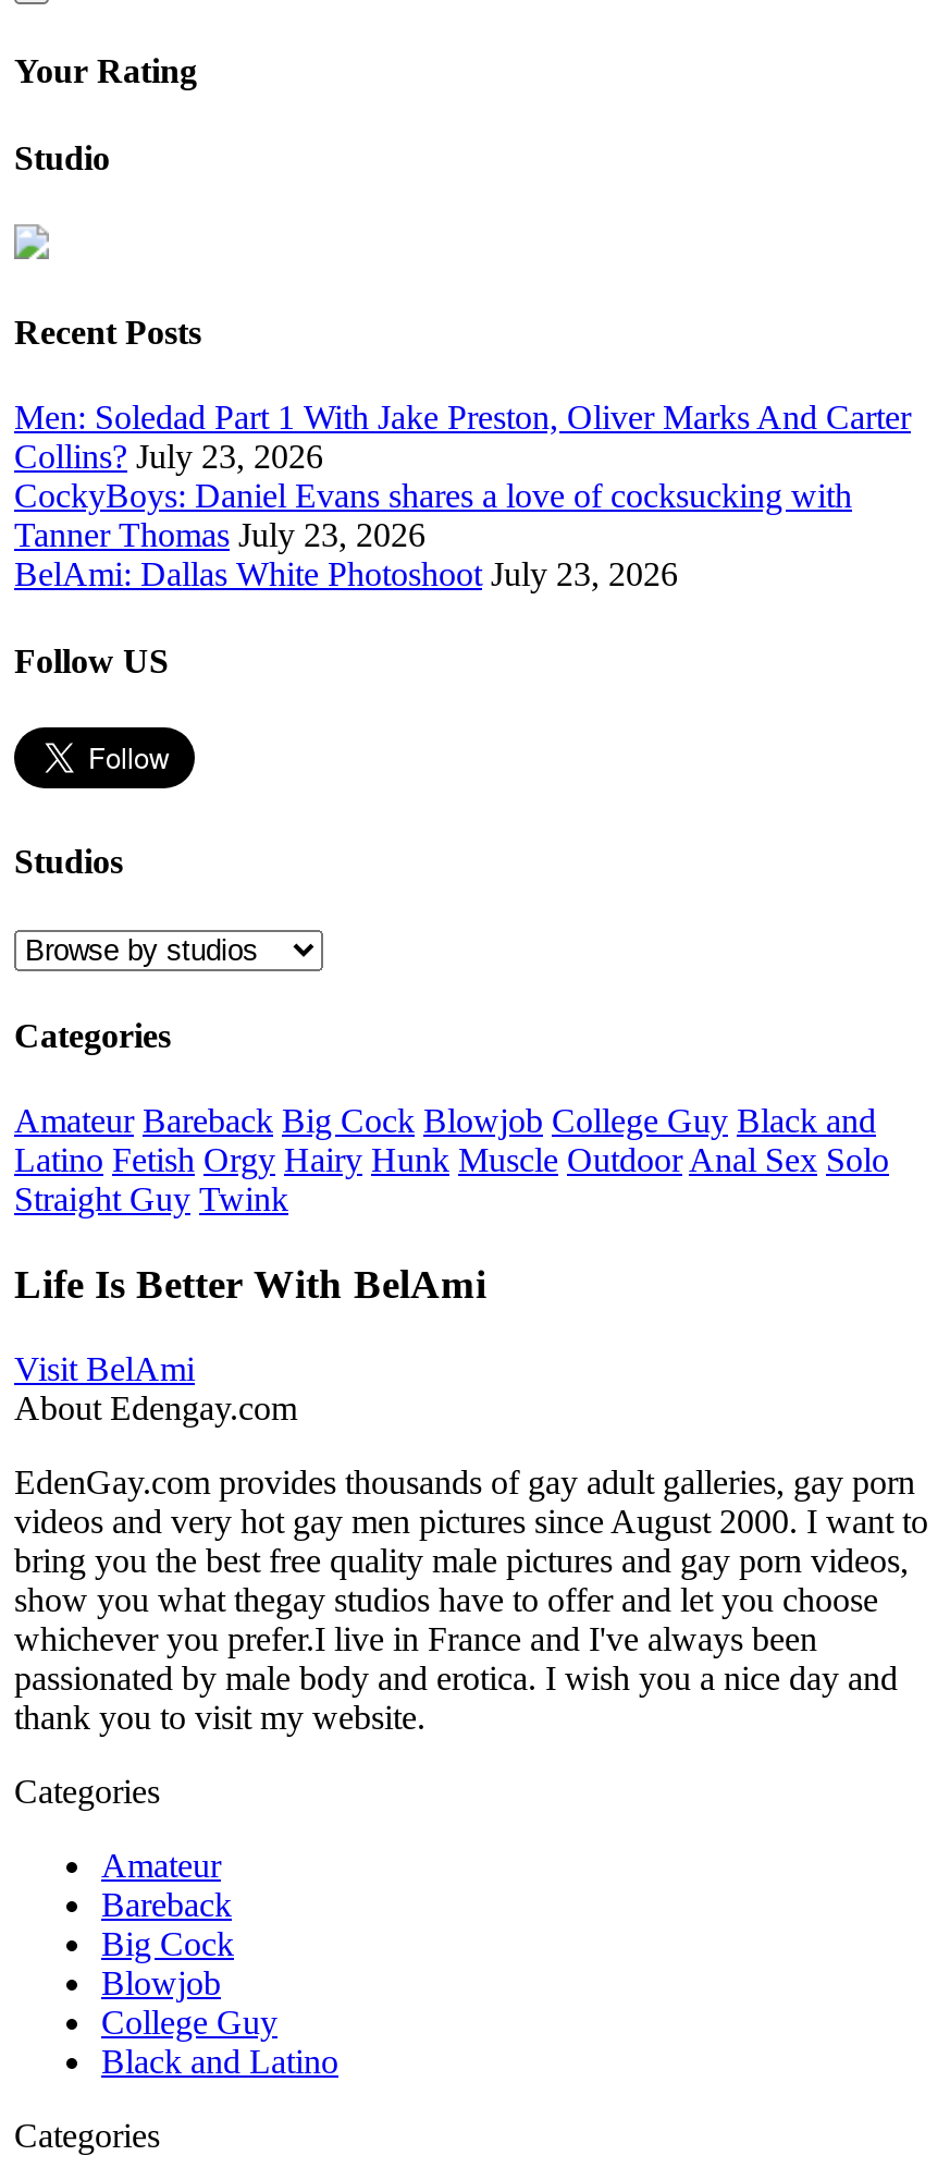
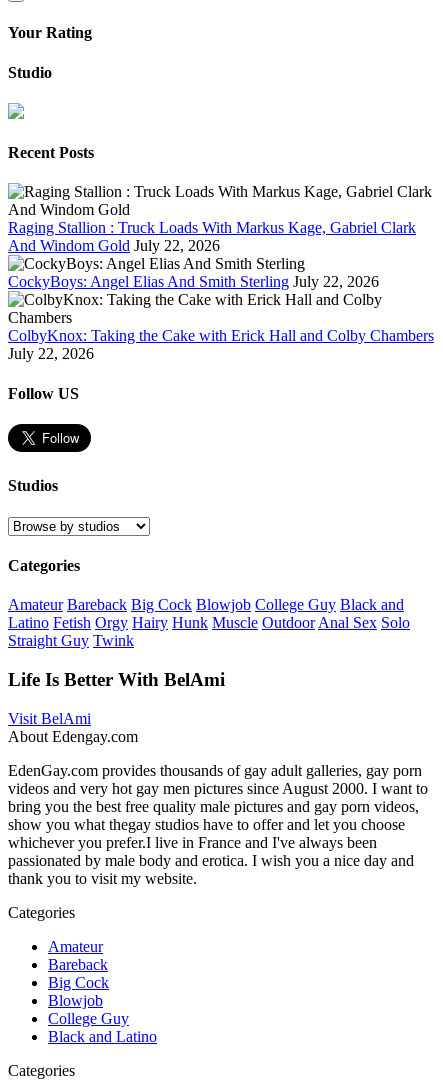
- Men: Soledad Part 1 With Jake Preston, Oliver Marks And Carter
- Collins? July 23, 2026
- CockyBoys: Daniel Evans shares a love of cocksucking with
- Tanner Thomas July 23, 2026
- BelAmi: Dallas White Photoshoot July 23, 2026
+ Raging Stallion : Truck Loads With Markus Kage, Gabriel Clark
+ And Windom Gold July 22, 2026
+ CockyBoys: Angel Elias And Smith Sterling July 22, 2026
+ ColbyKnox: Taking the Cake with Erick Hall and Colby Chambers
+ July 22, 2026
